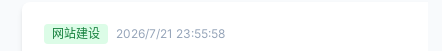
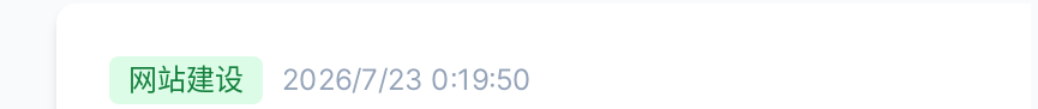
- 网站建设 2026/7/21 23:55:58
+ 网站建设 2026/7/23 0:19:50
